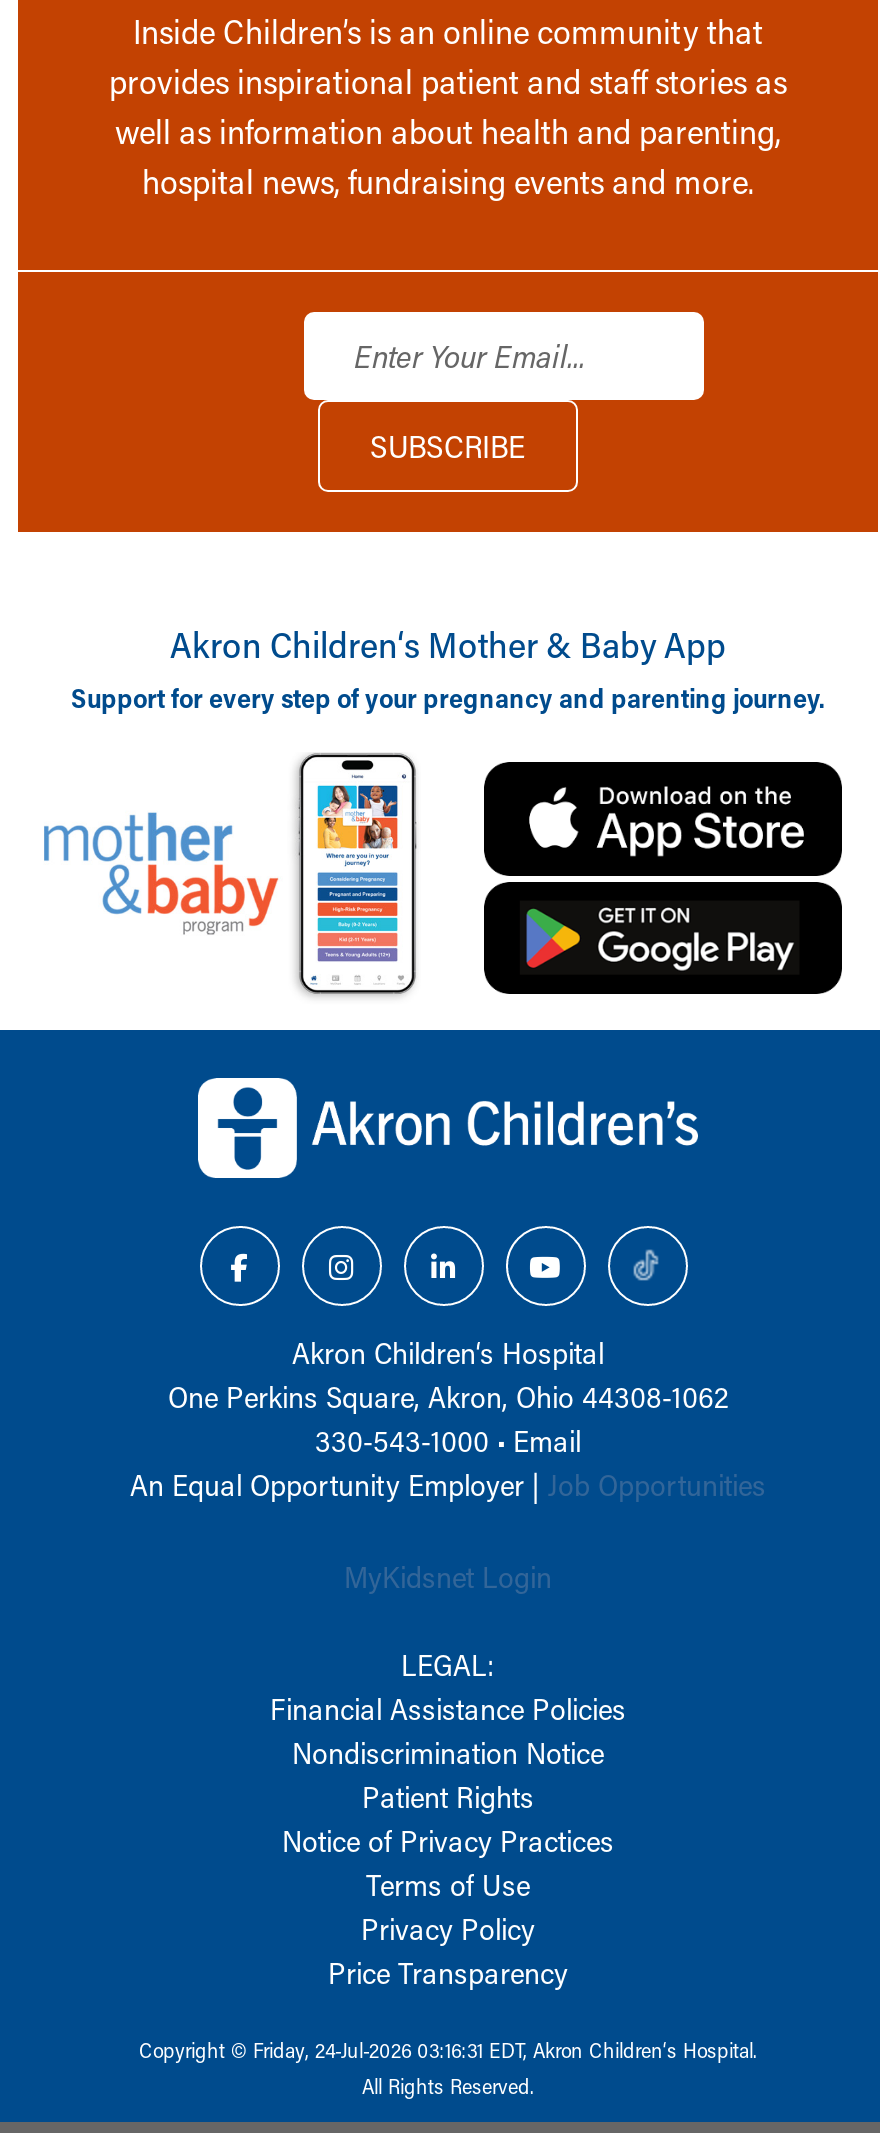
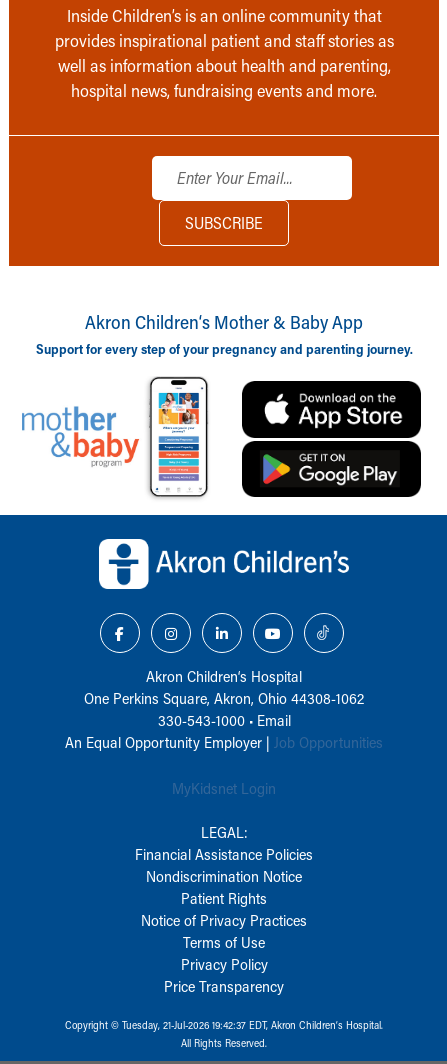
- Copyright © Friday, 24-Jul-2026 03:16:31 EDT, Akron Children‘s Hospital.
+ Copyright © Tuesday, 21-Jul-2026 19:42:37 EDT, Akron Children‘s Hospital.
